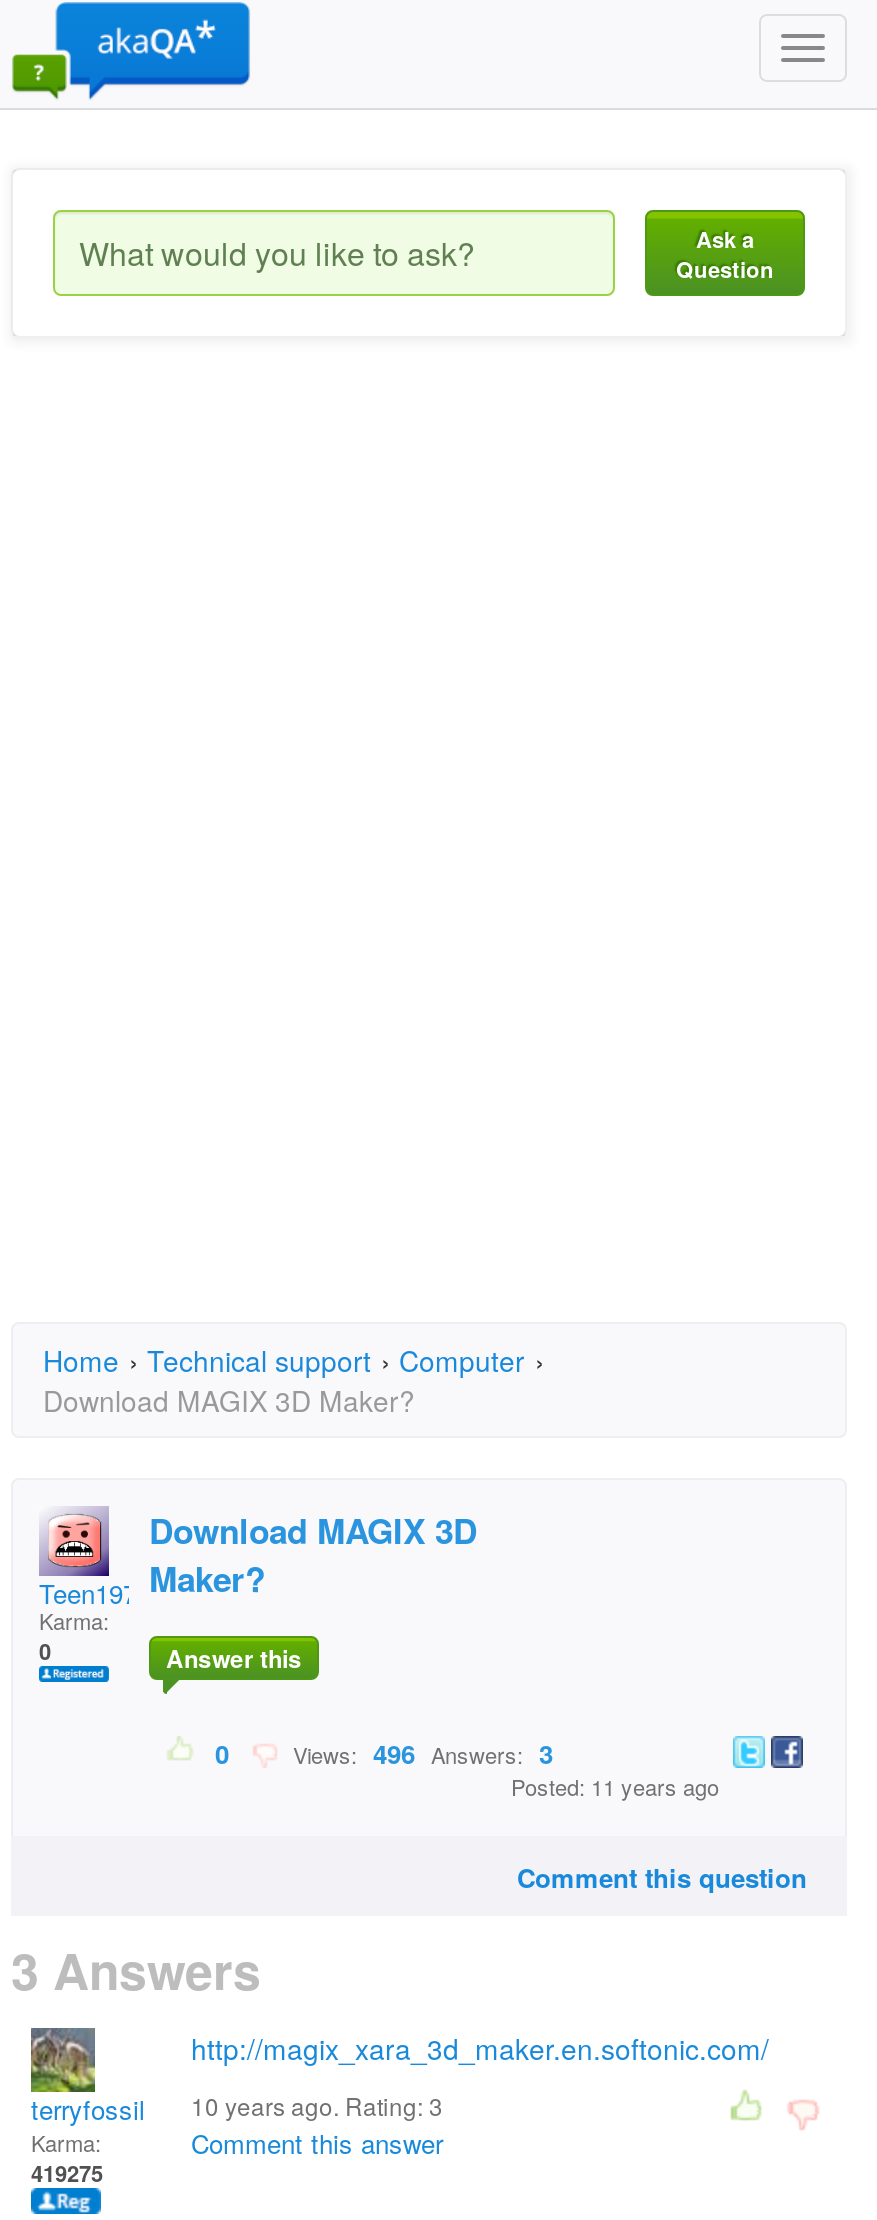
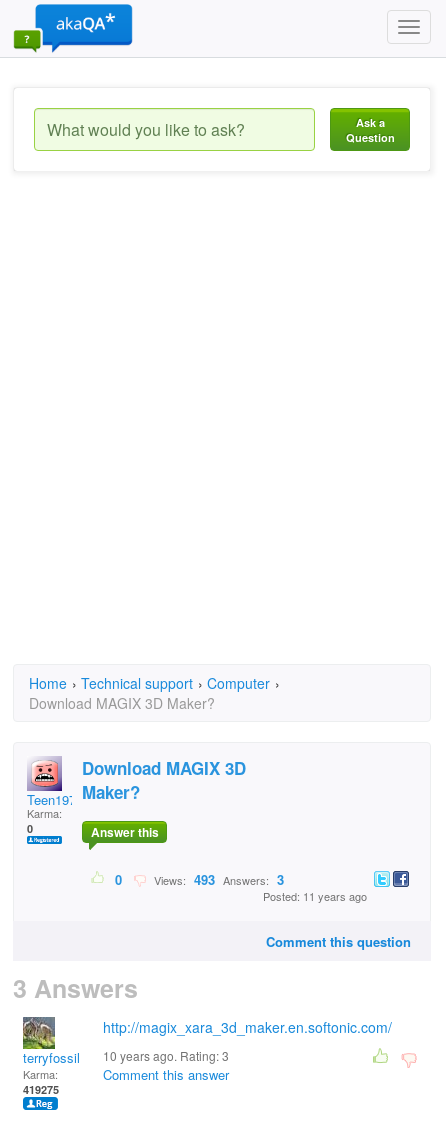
- Views: 496 Answers: 3
+ Views: 493 Answers: 3
